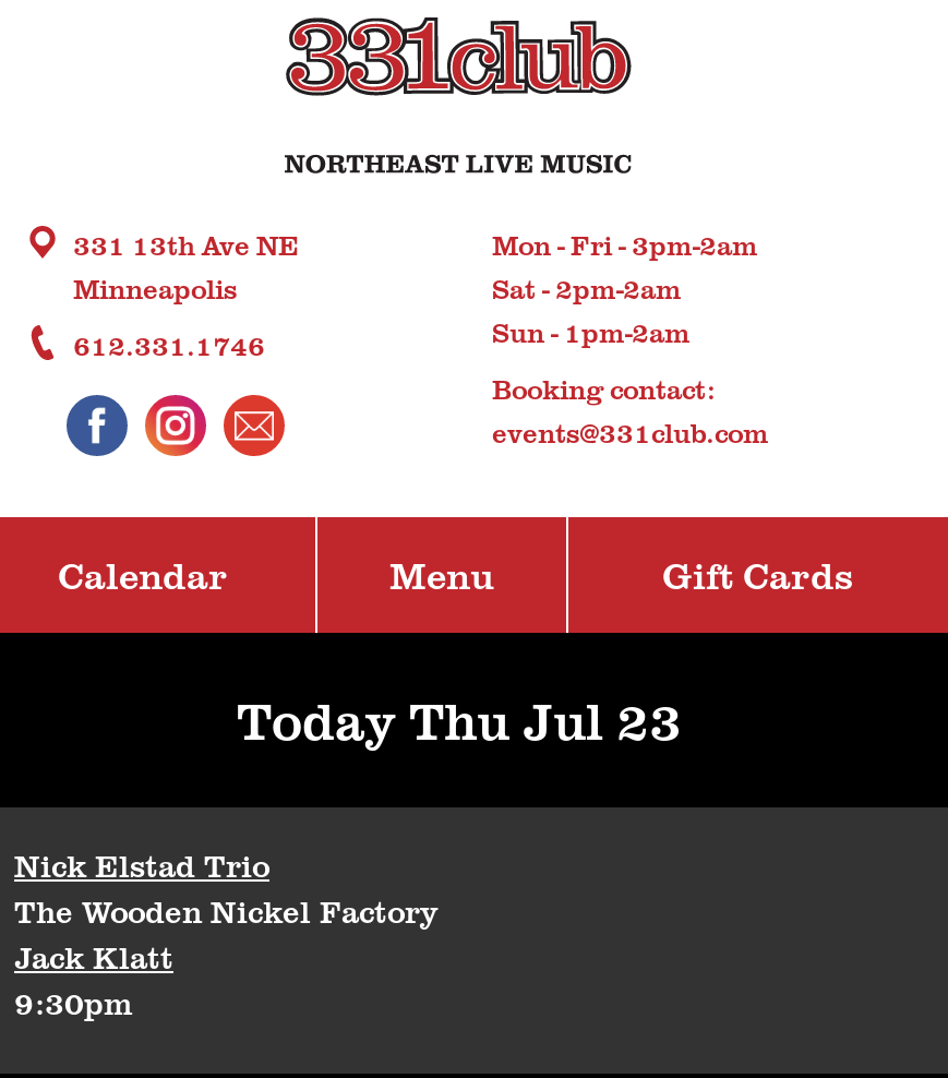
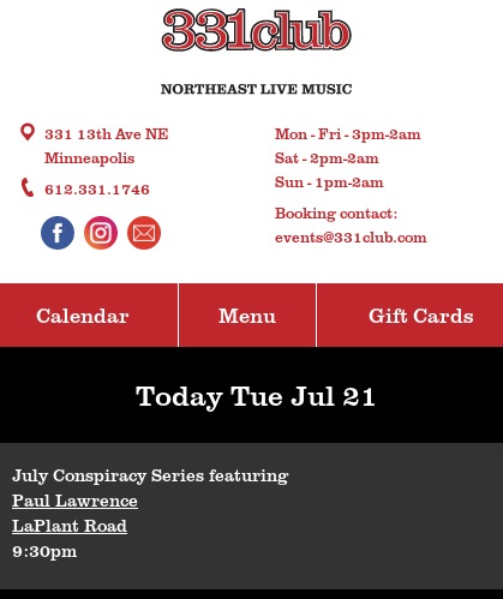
- Today Thu Jul 23
+ Today Tue Jul 21

- Nick Elstad Trio
- The Wooden Nickel Factory
- Jack Klatt
+ July Conspiracy Series featuring
+ Paul Lawrence
+ LaPlant Road
